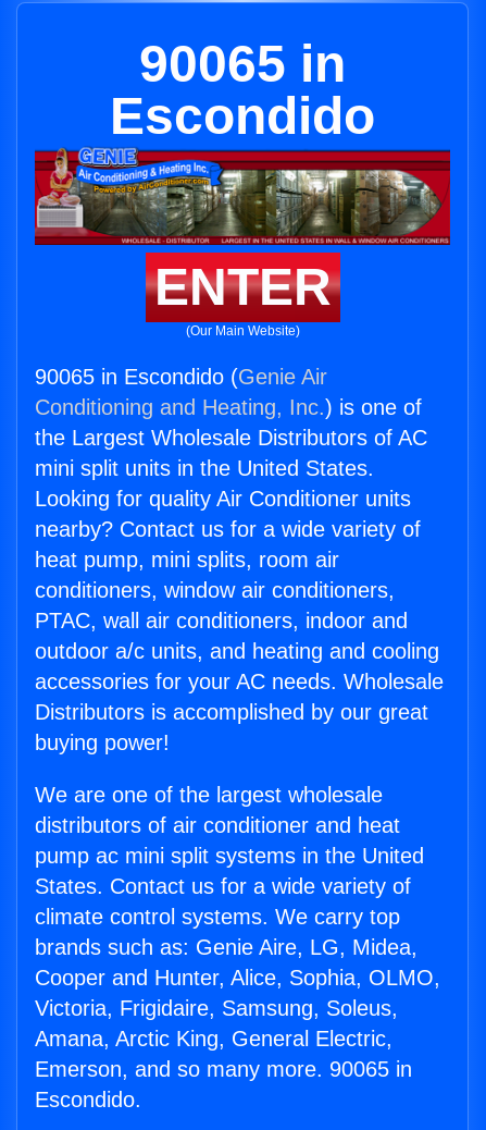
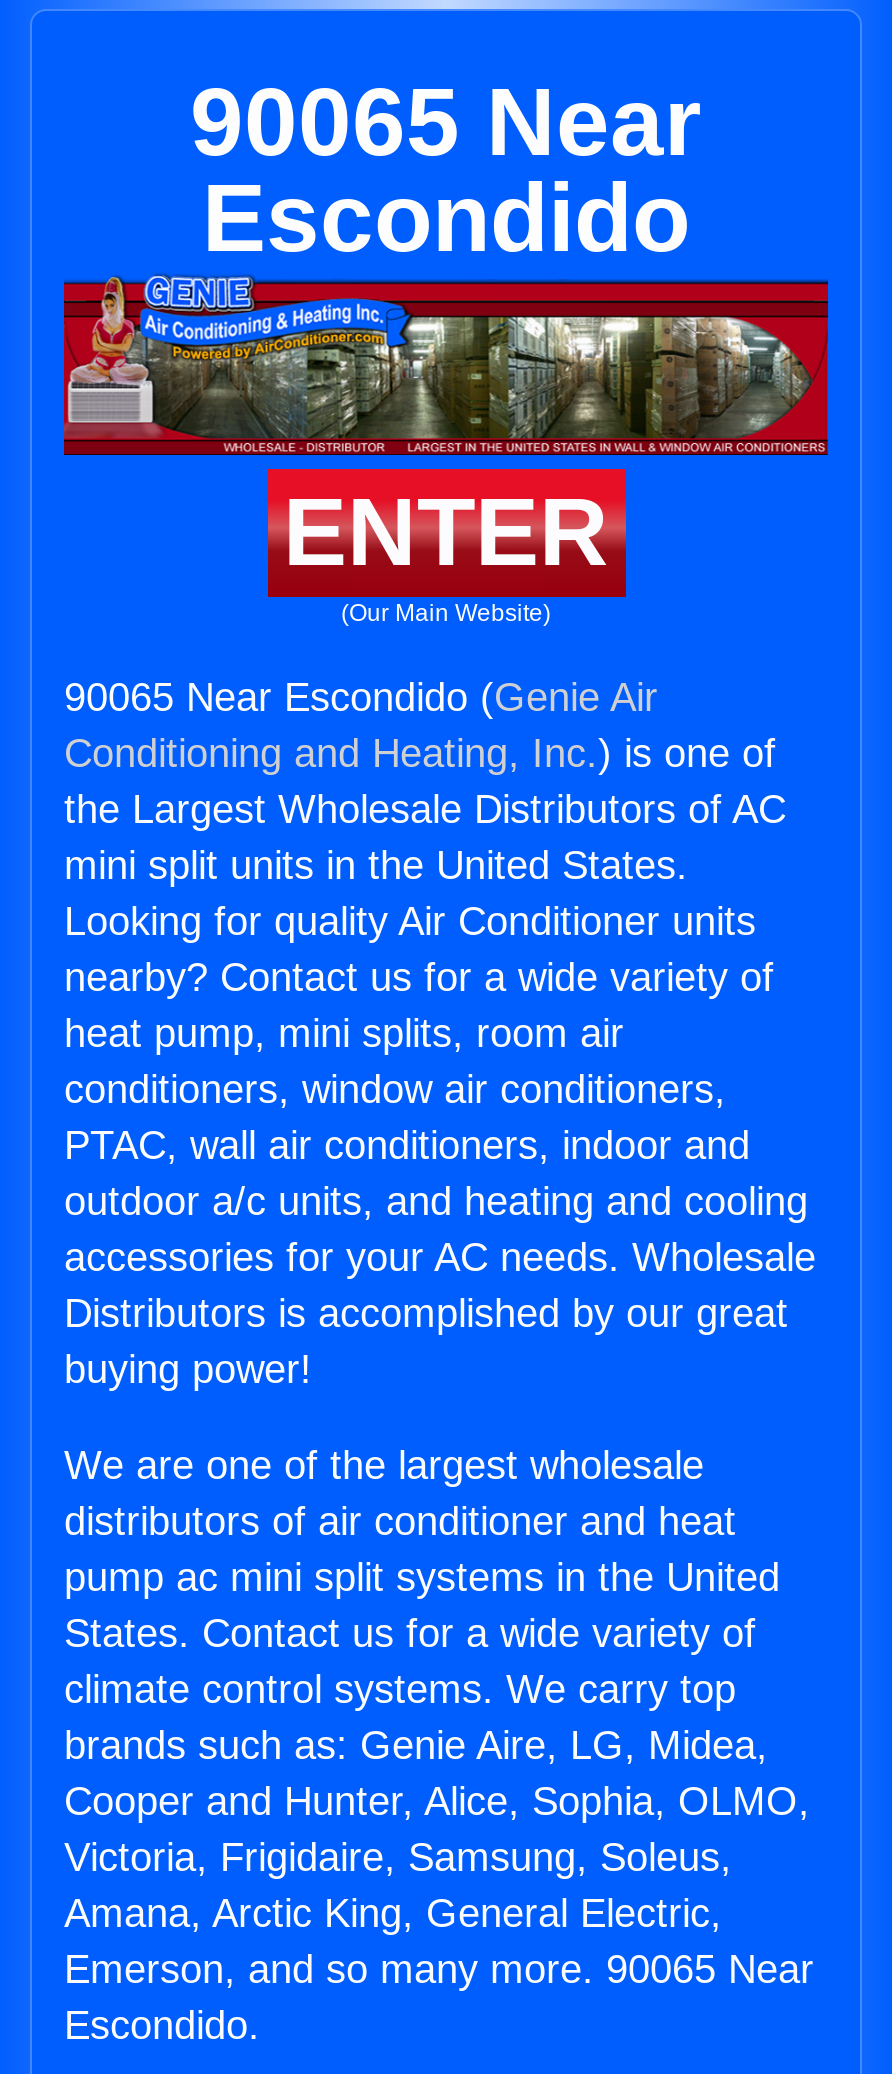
- 90065 in
+ 90065 Near

- 90065 in Escondido (Genie Air
+ 90065 Near Escondido (Genie Air

- Emerson, and so many more. 90065 in
+ Emerson, and so many more. 90065 Near
